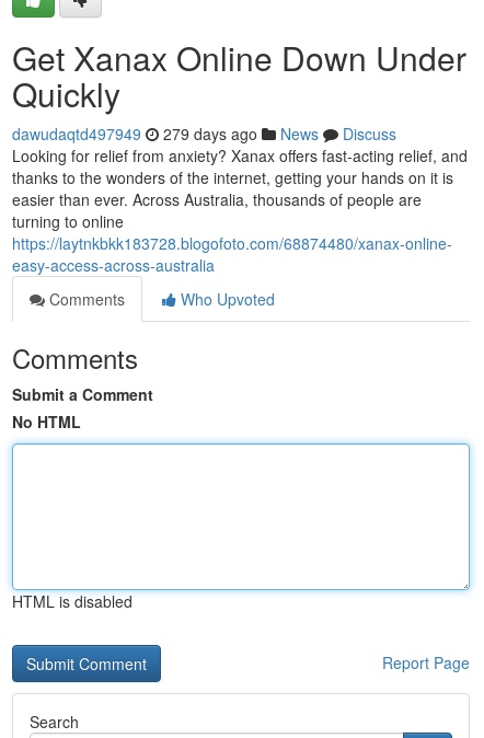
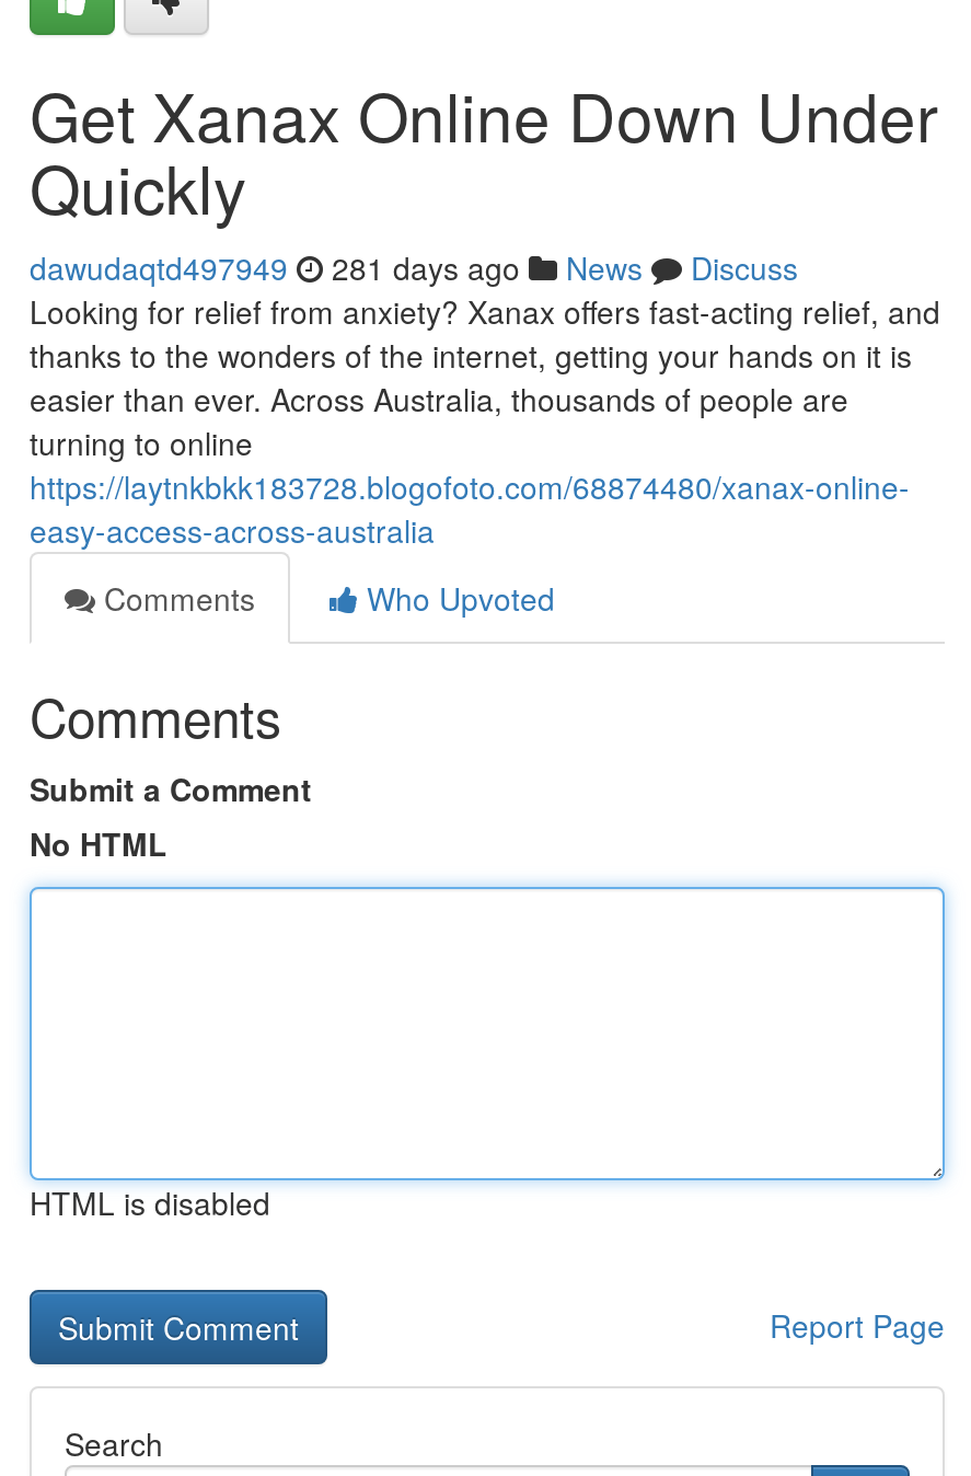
- dawudaqtd497949 279 days ago News Discuss
+ dawudaqtd497949 281 days ago News Discuss
